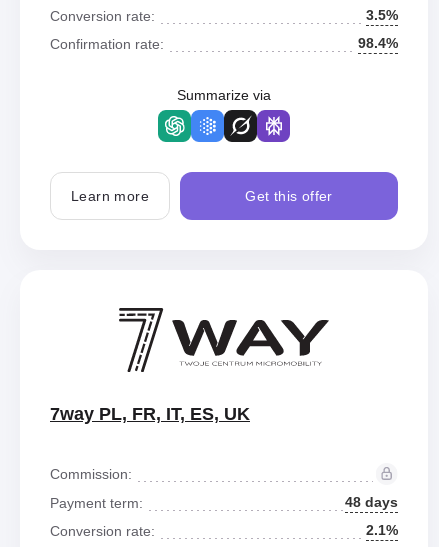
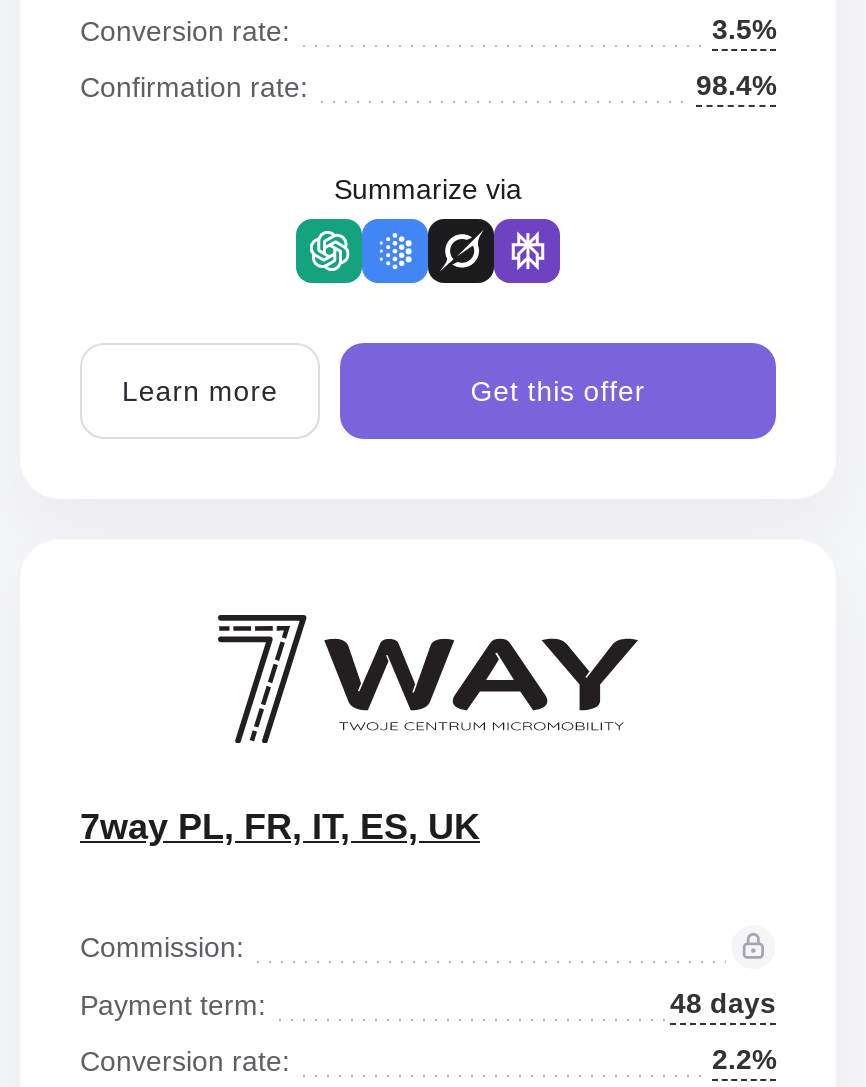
- 2.1%
+ 2.2%
